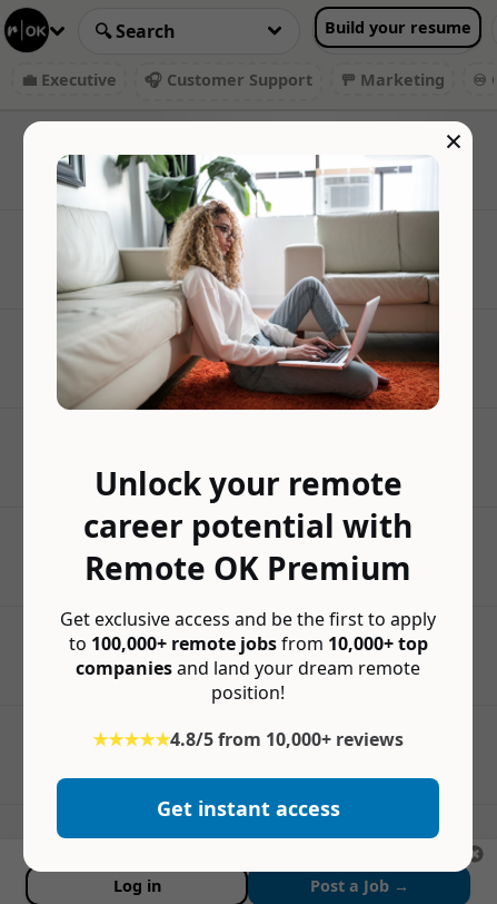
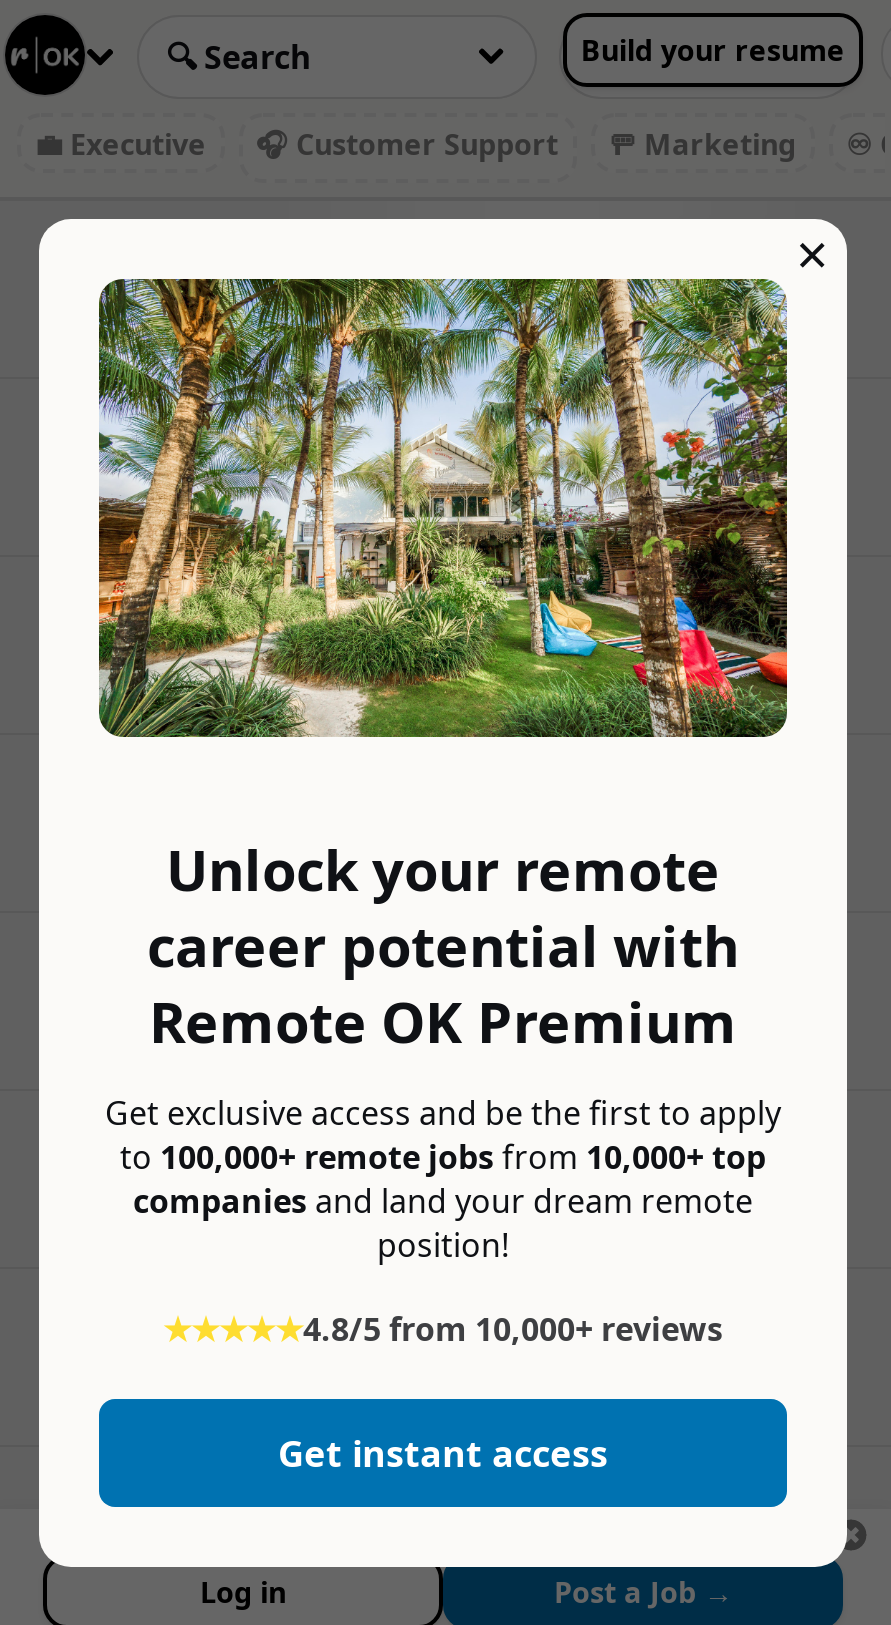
- [image]
+ [image]
